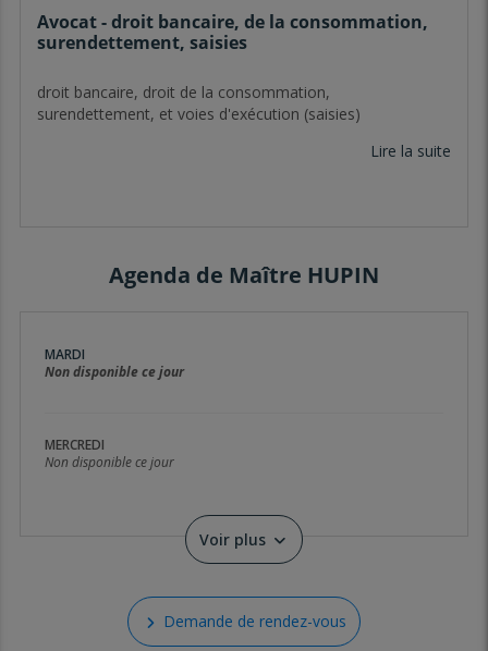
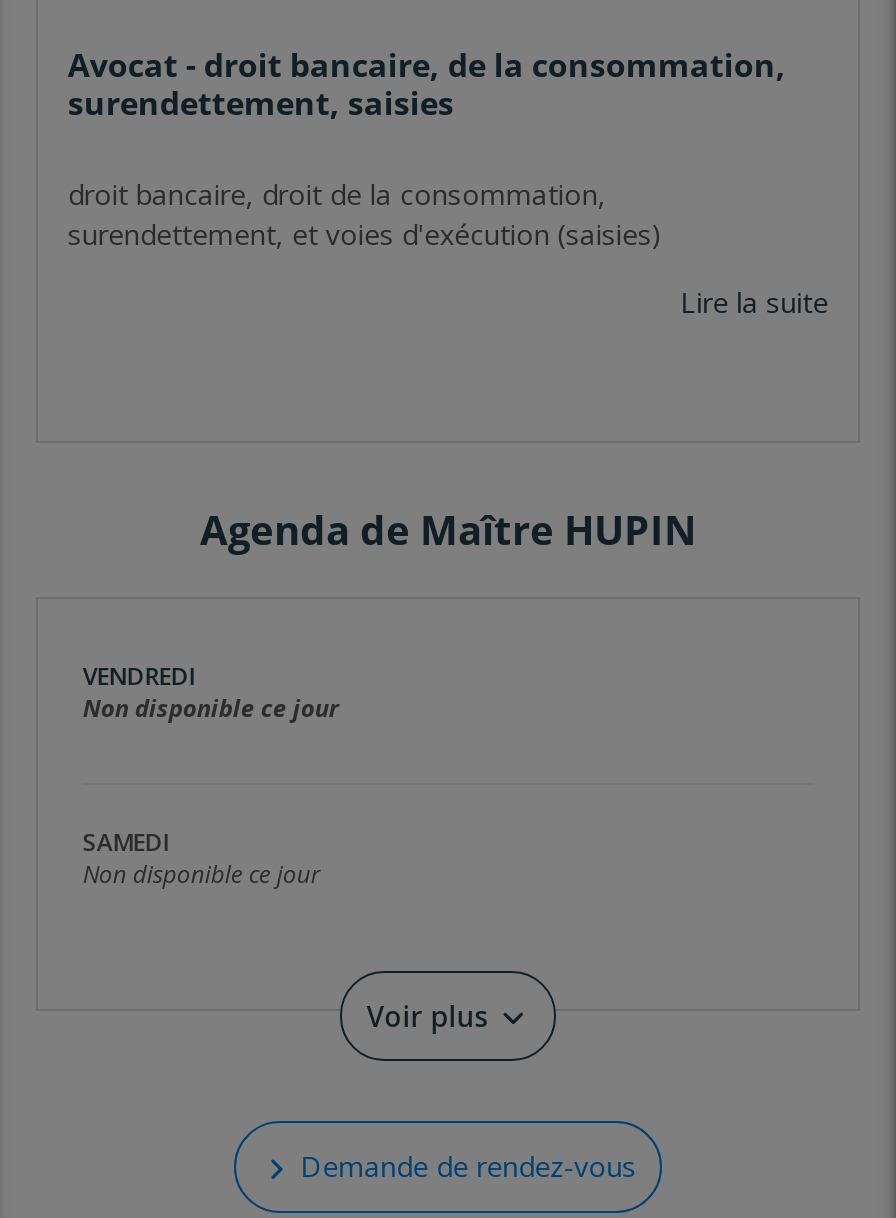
- MARDI
+ VENDREDI

- MERCREDI
+ SAMEDI
